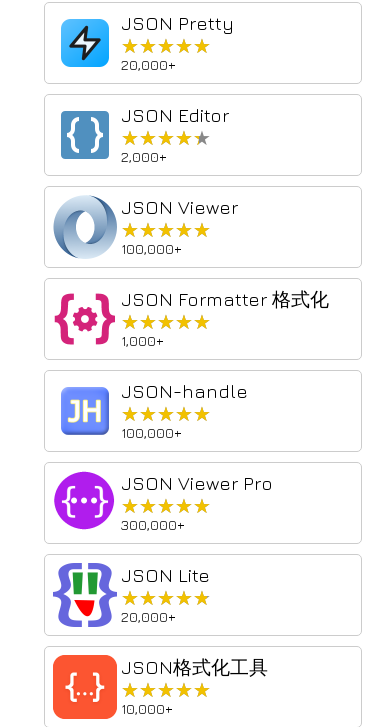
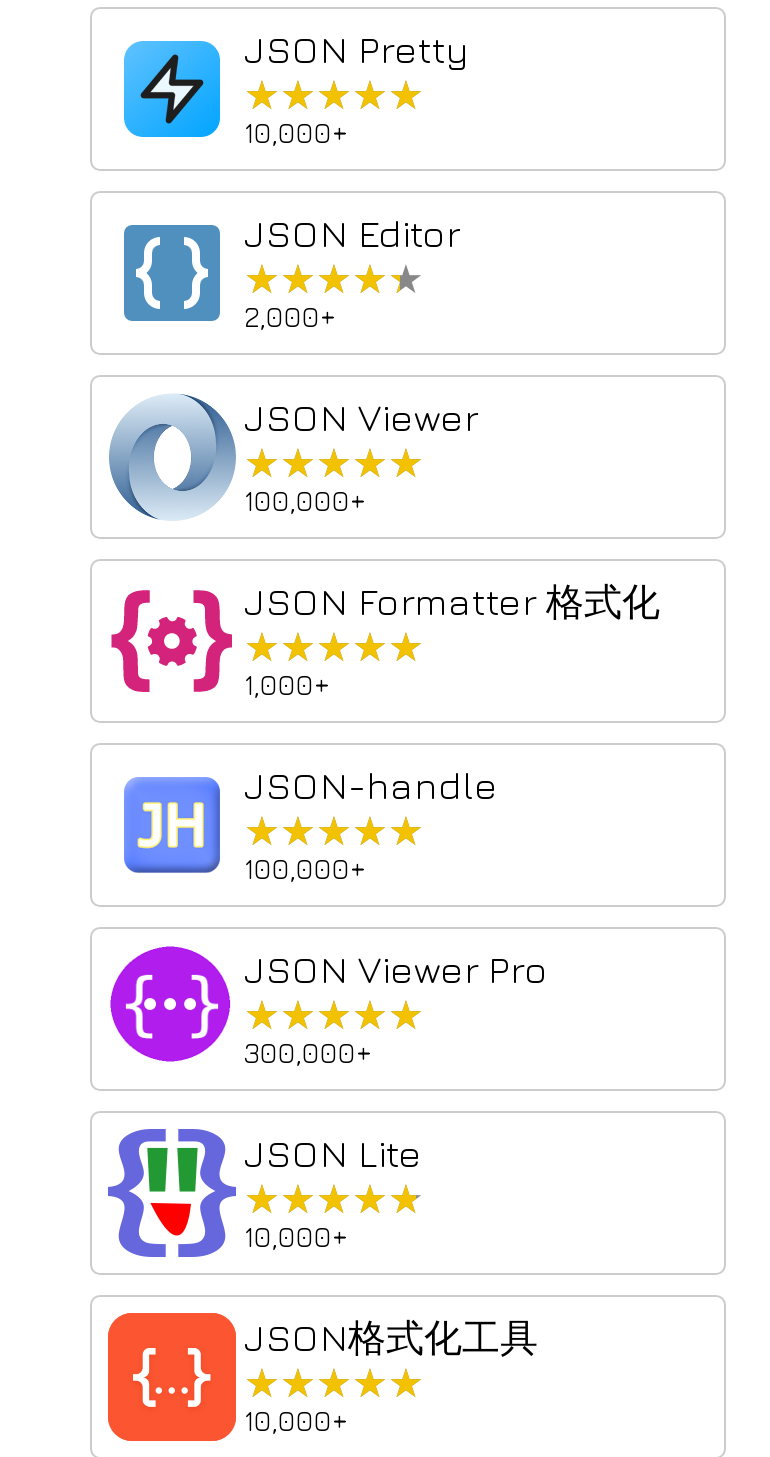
- 20,000+
+ 10,000+

- 20,000+
+ 10,000+
